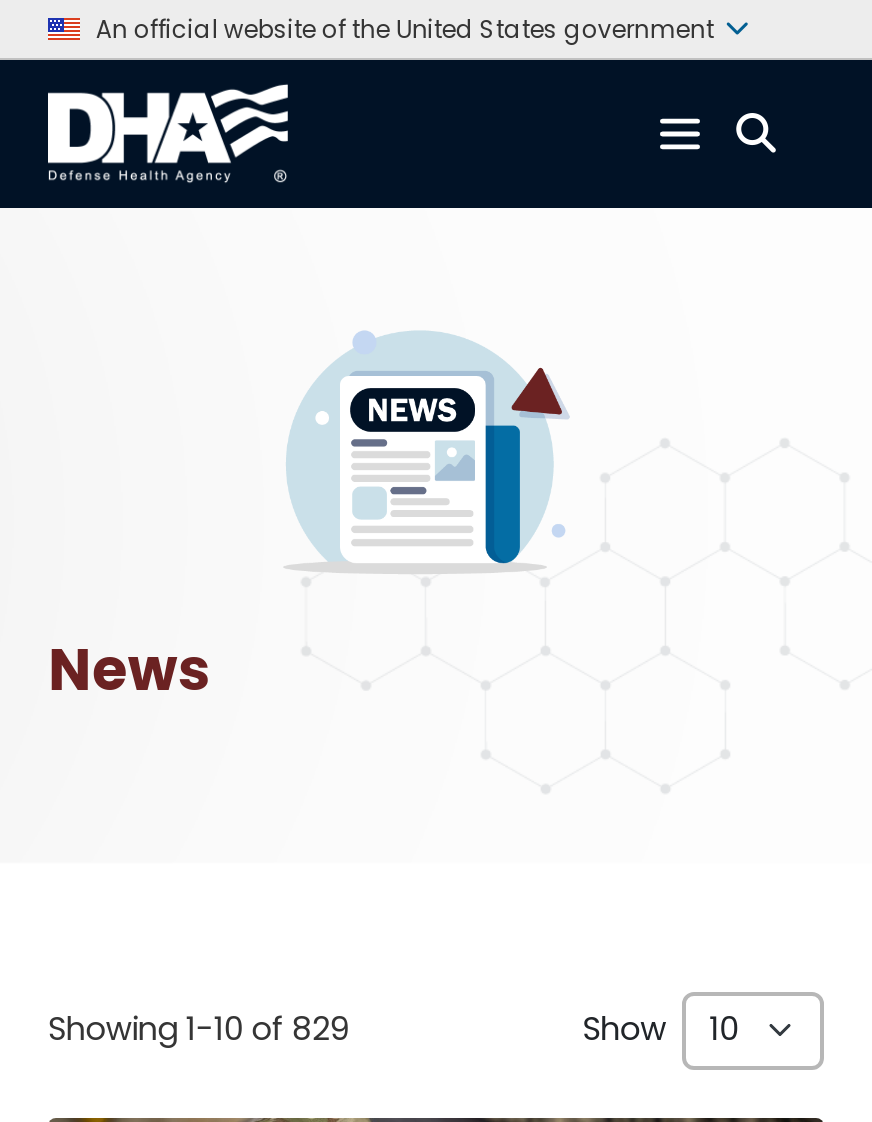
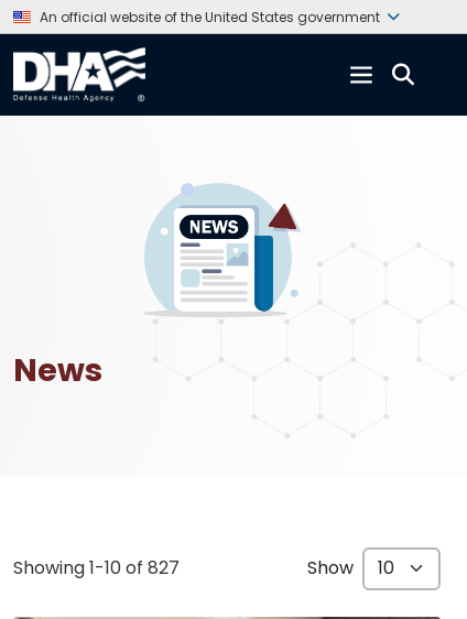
- Showing 1-10 of 829
+ Showing 1-10 of 827
